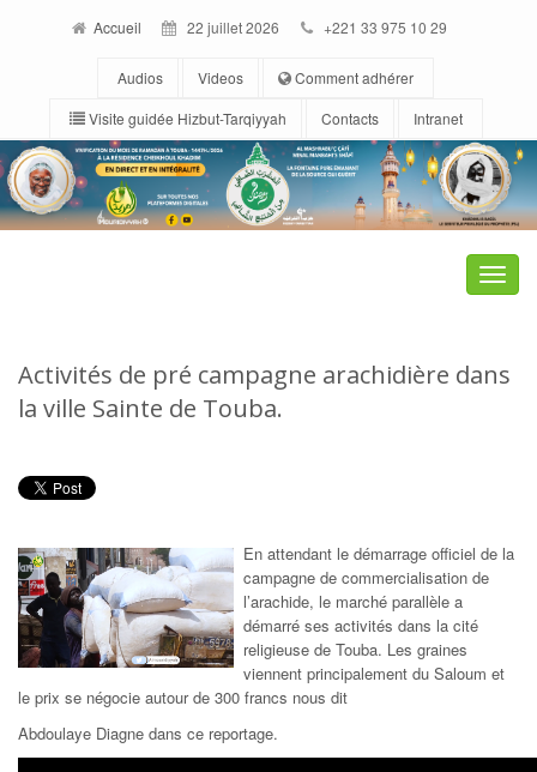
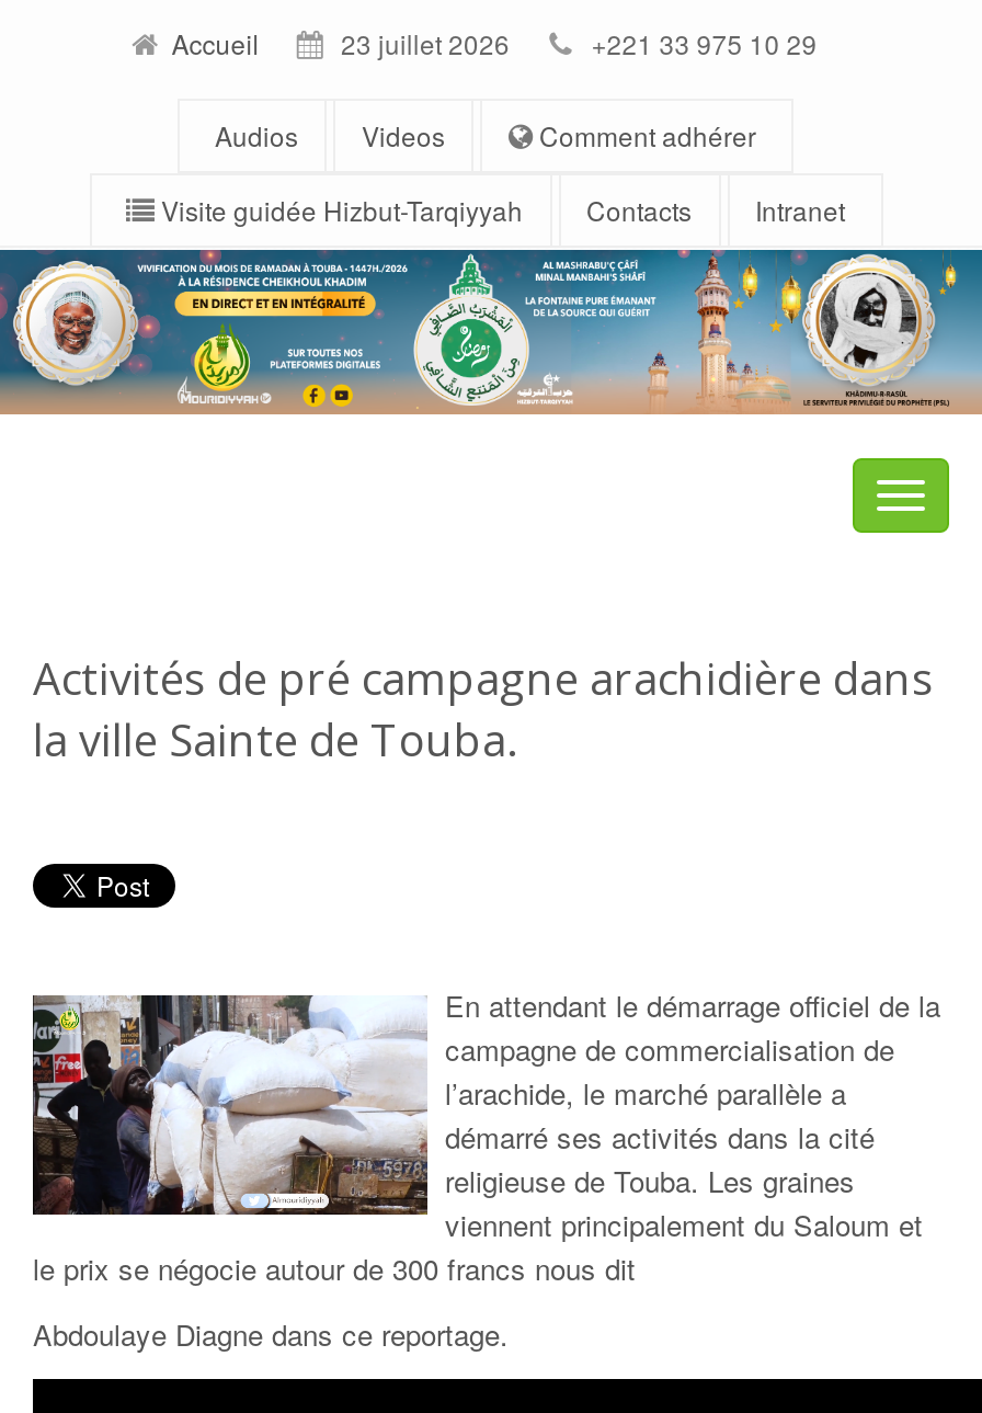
- 22 juillet 2026
+ 23 juillet 2026
